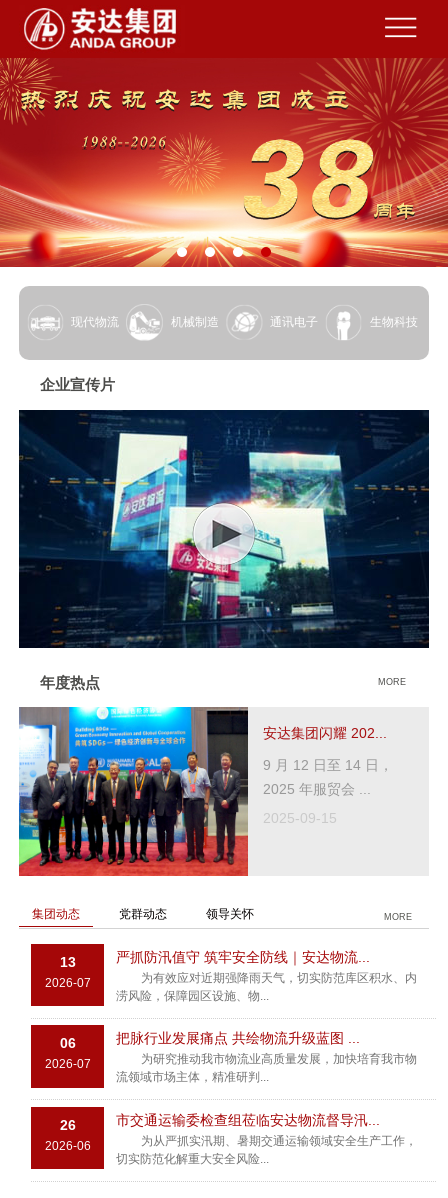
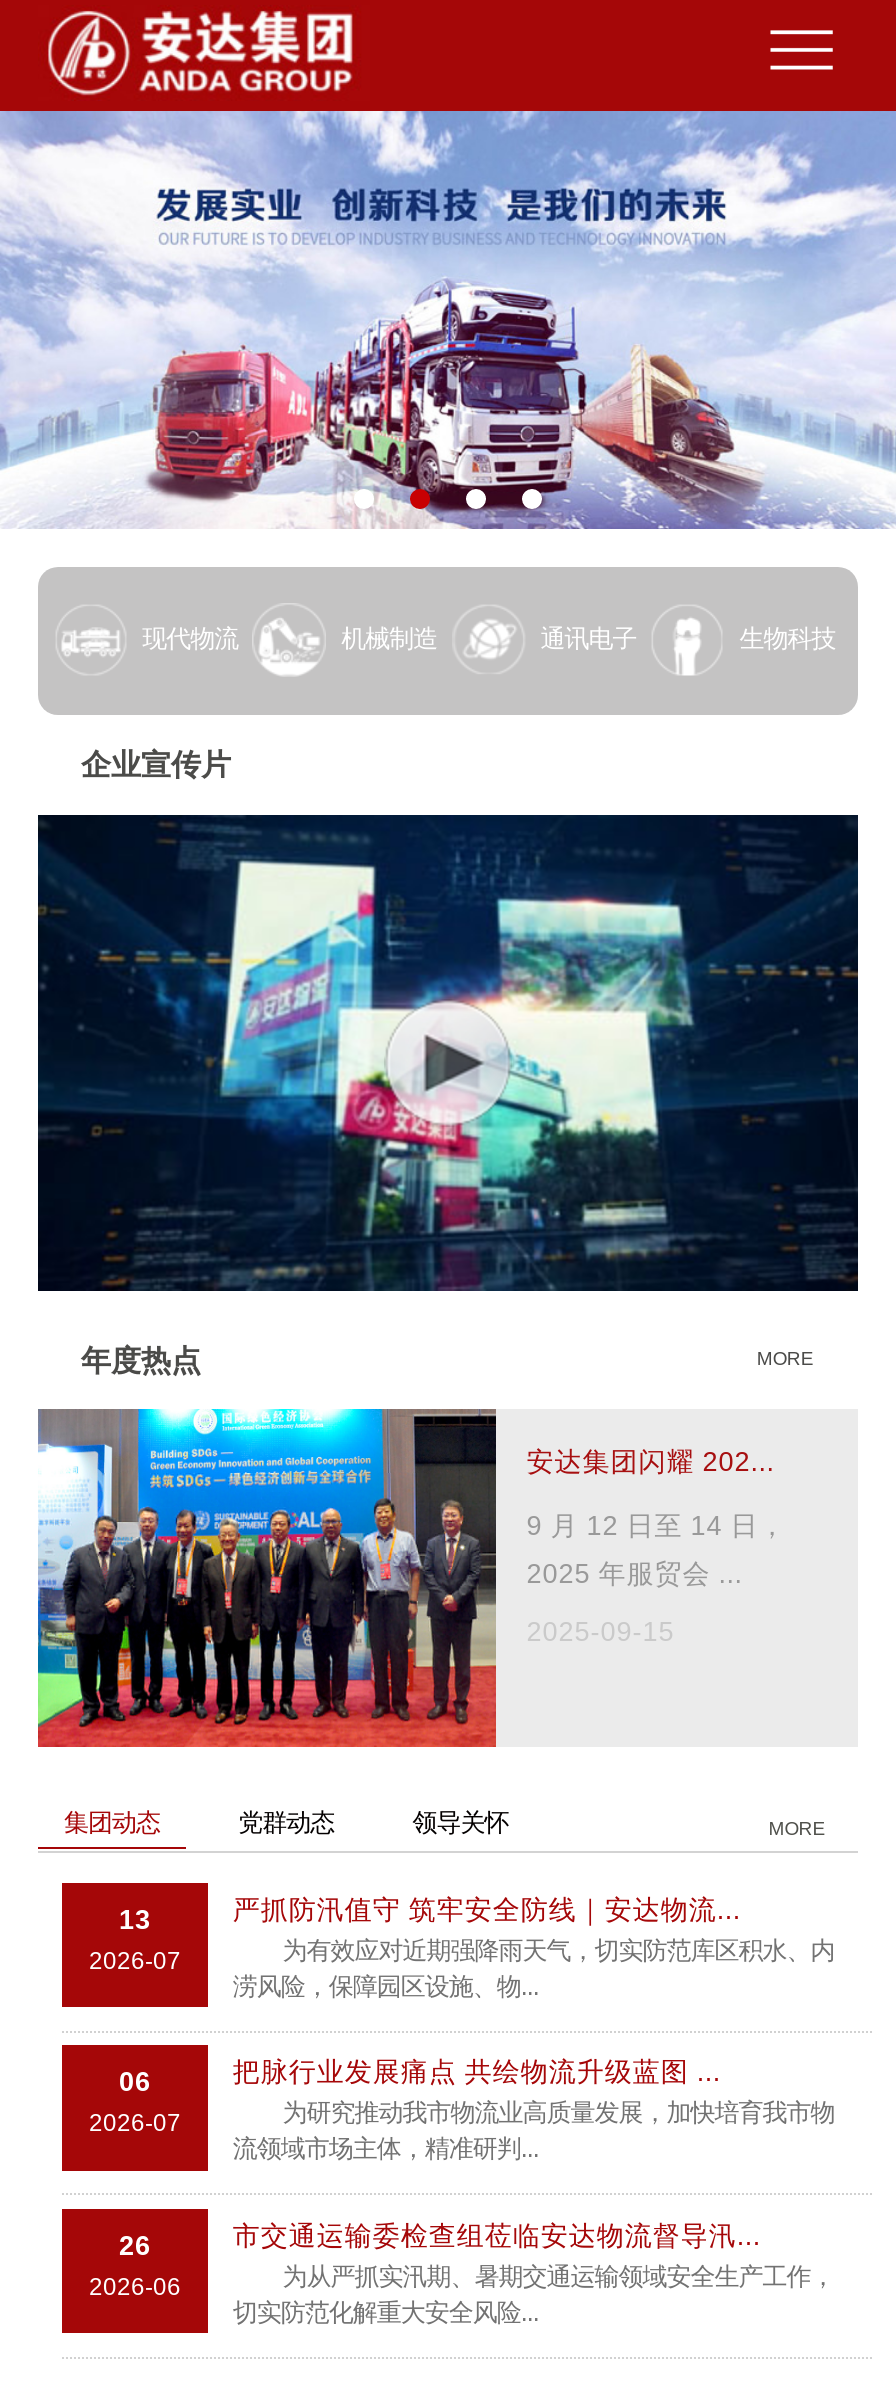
- [image]
+ [image]
